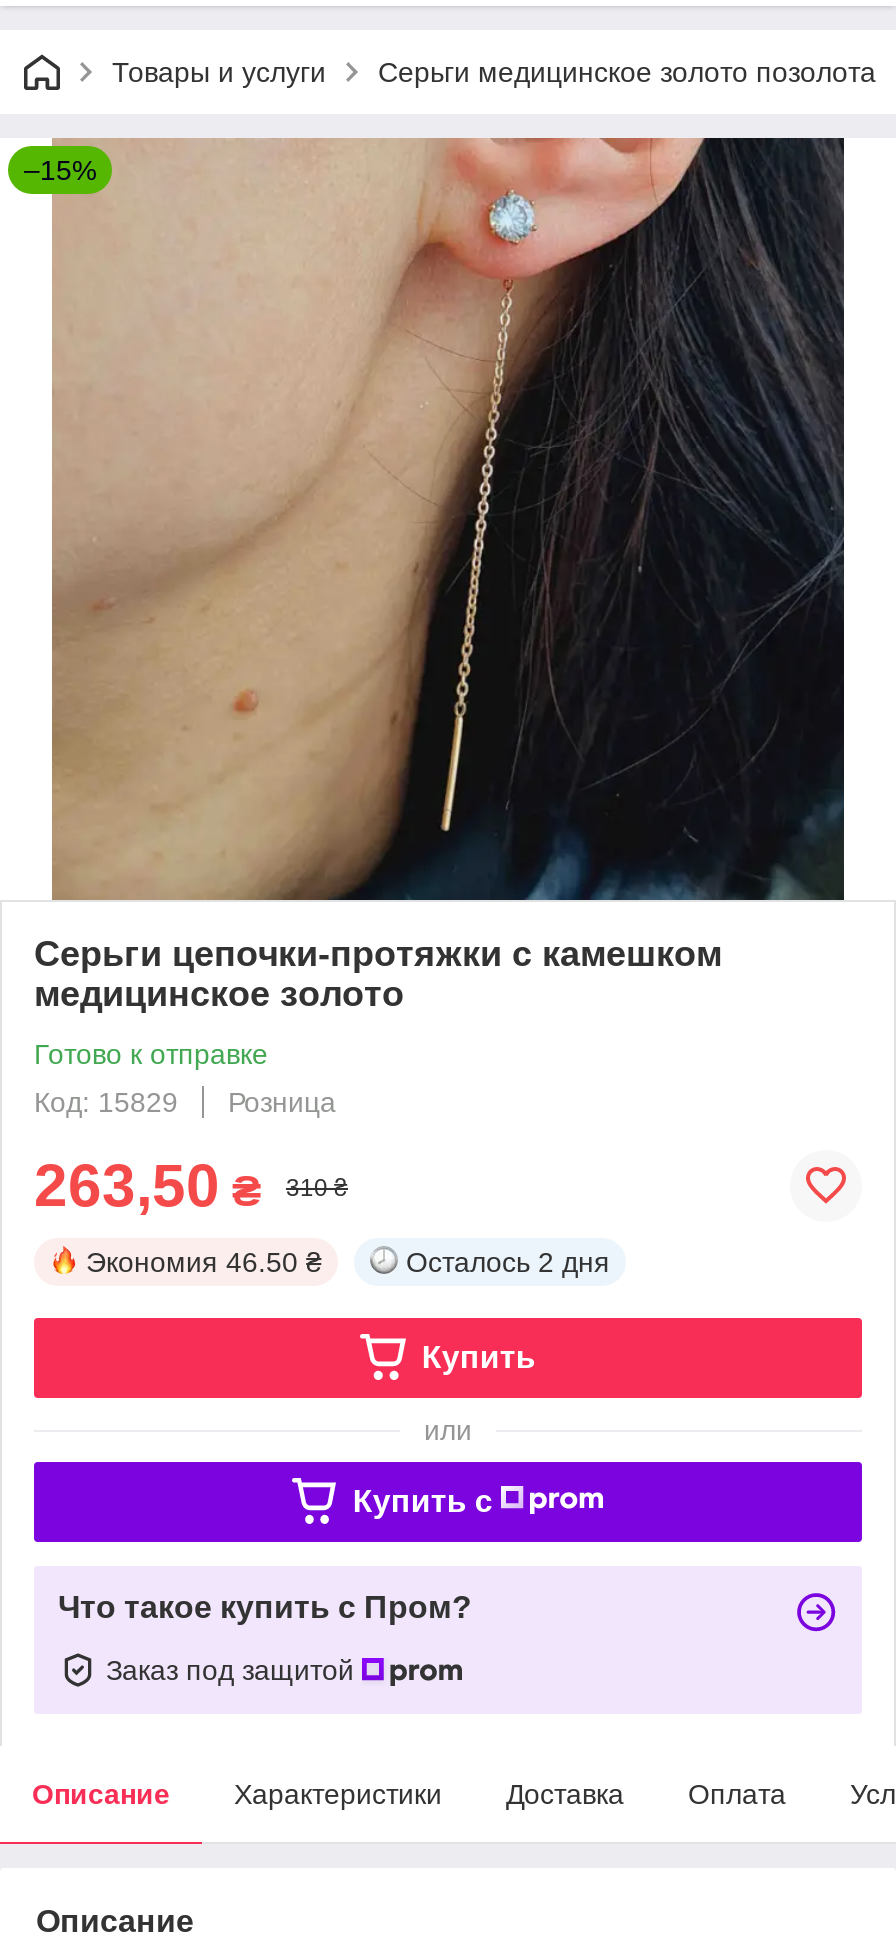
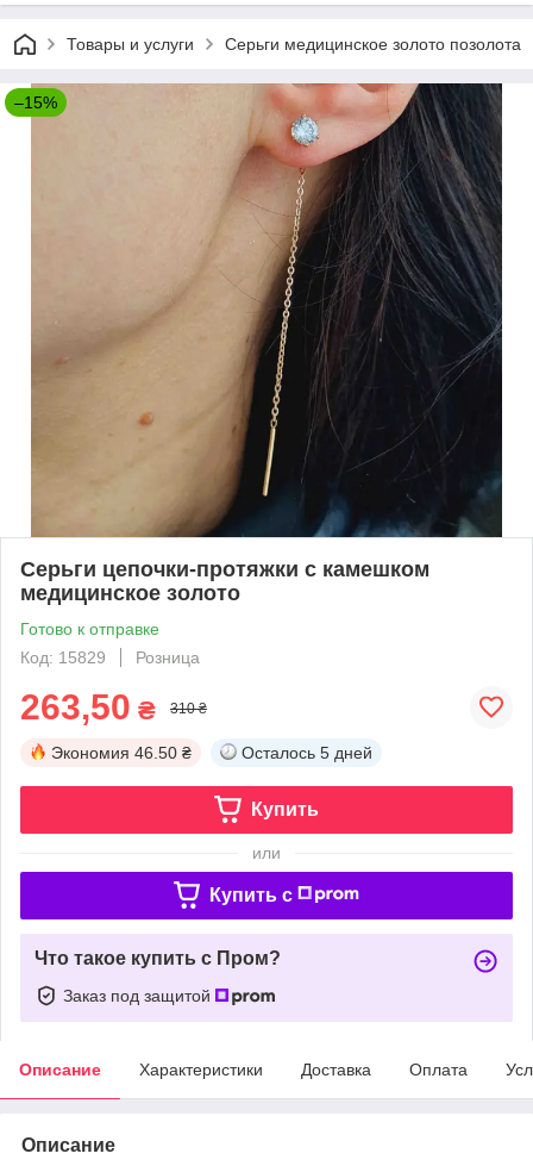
- Осталось 2 дня
+ Осталось 5 дней
